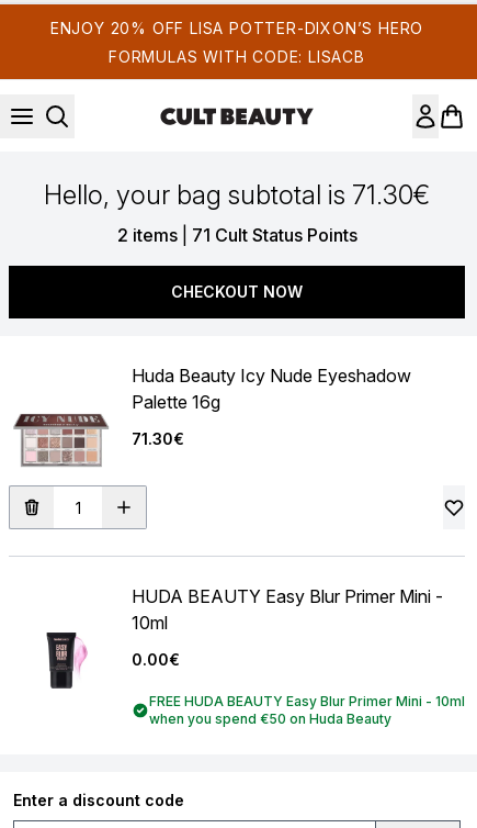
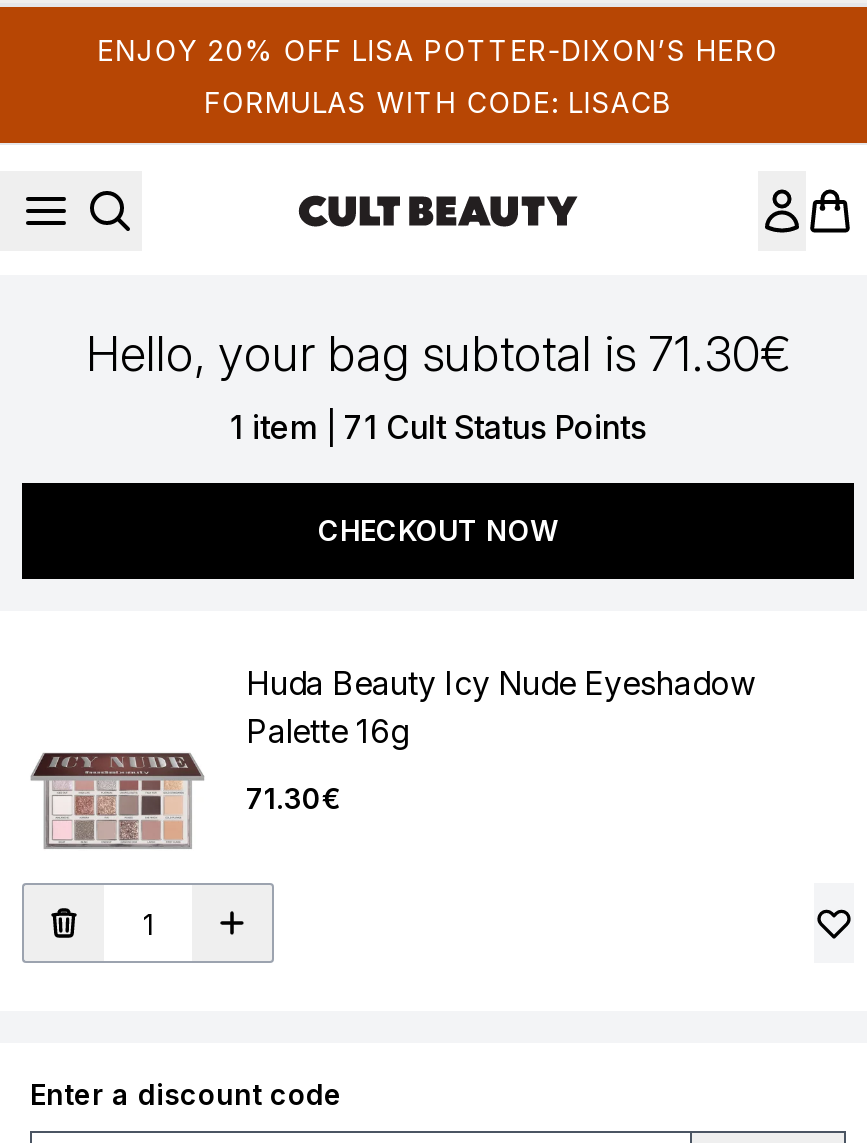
- 2 items,
+ 1 item,

- [image]
- HUDA BEAUTY Easy Blur Primer Mini -
- 10ml
- 0.00€
- FREE HUDA BEAUTY Easy Blur Primer Mini - 10ml
- when you spend €50 on Huda Beauty
